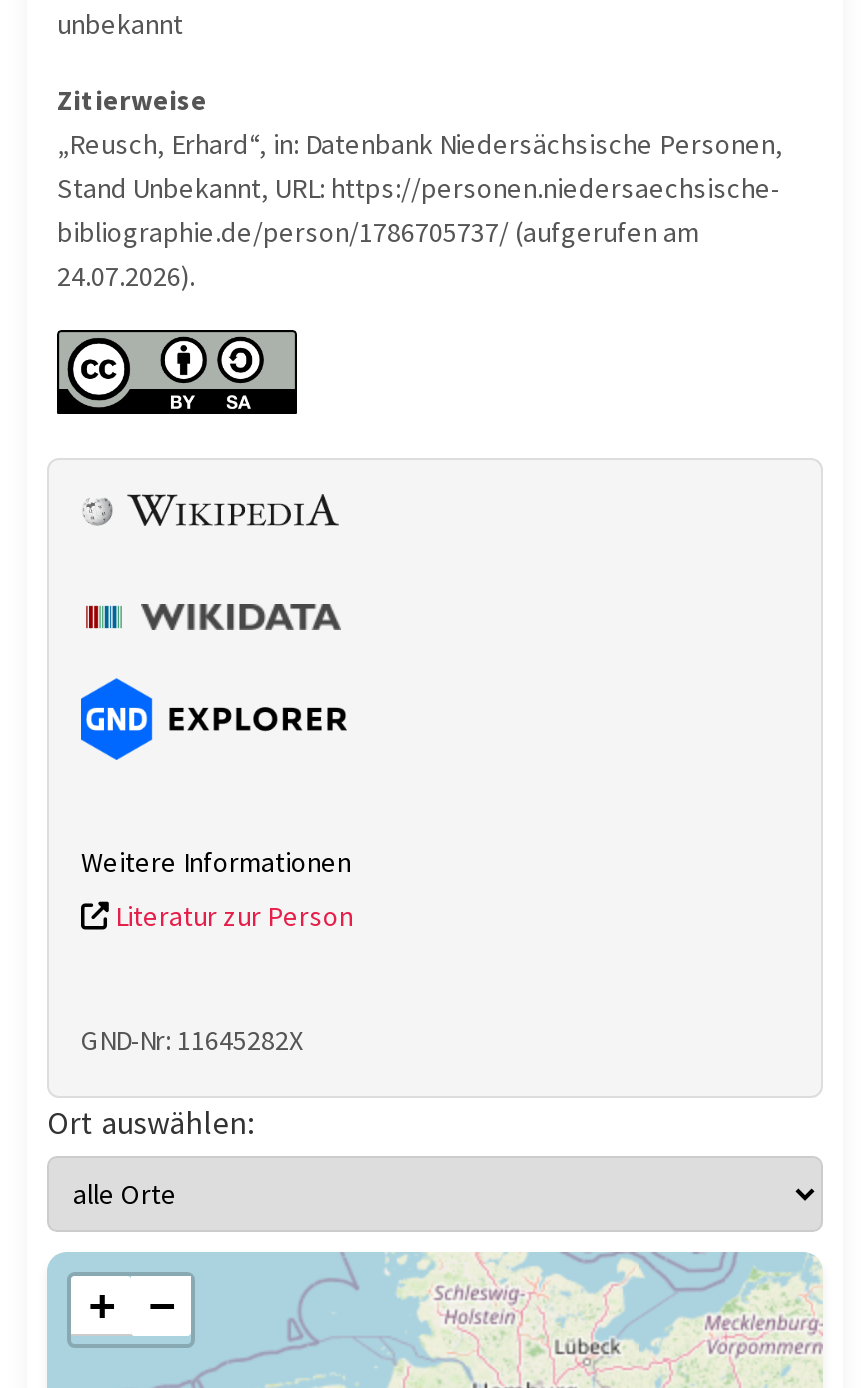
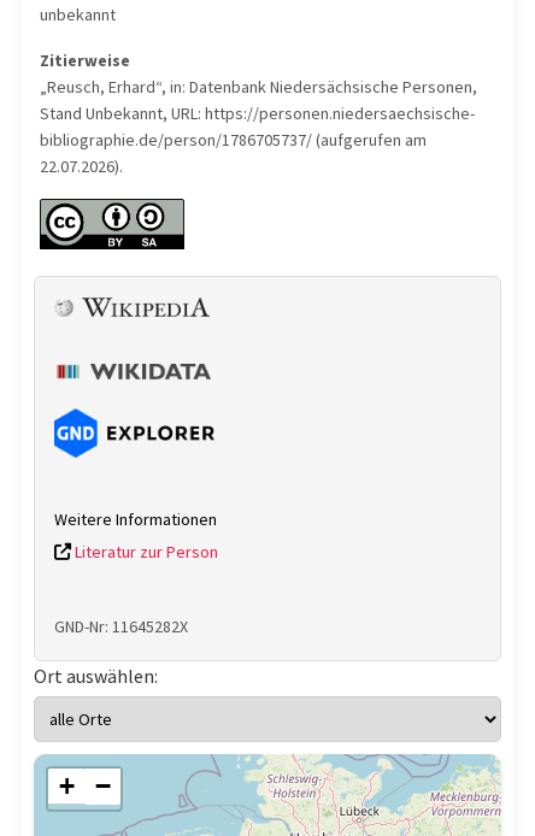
- 24.07.2026).
+ 22.07.2026).
